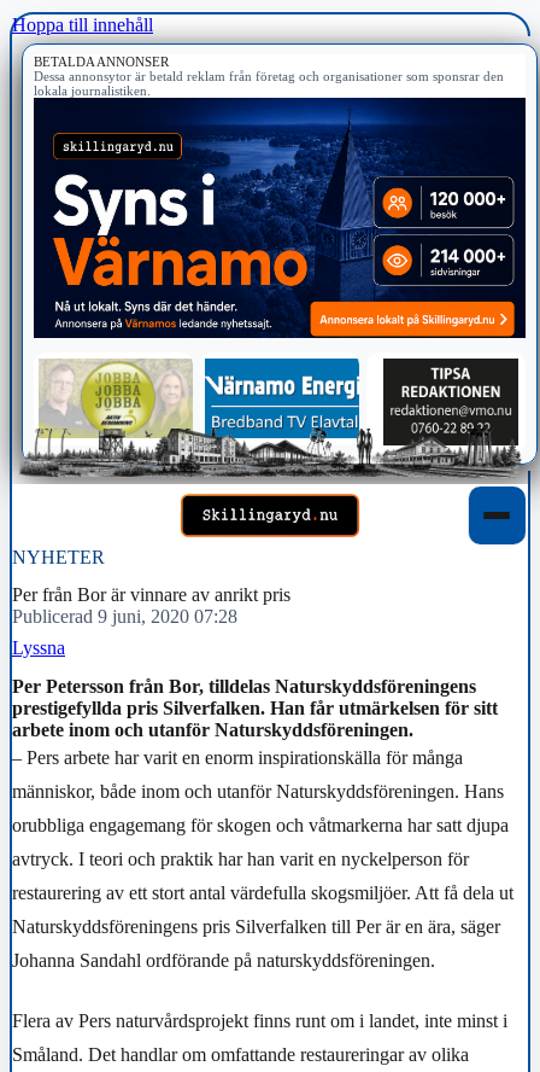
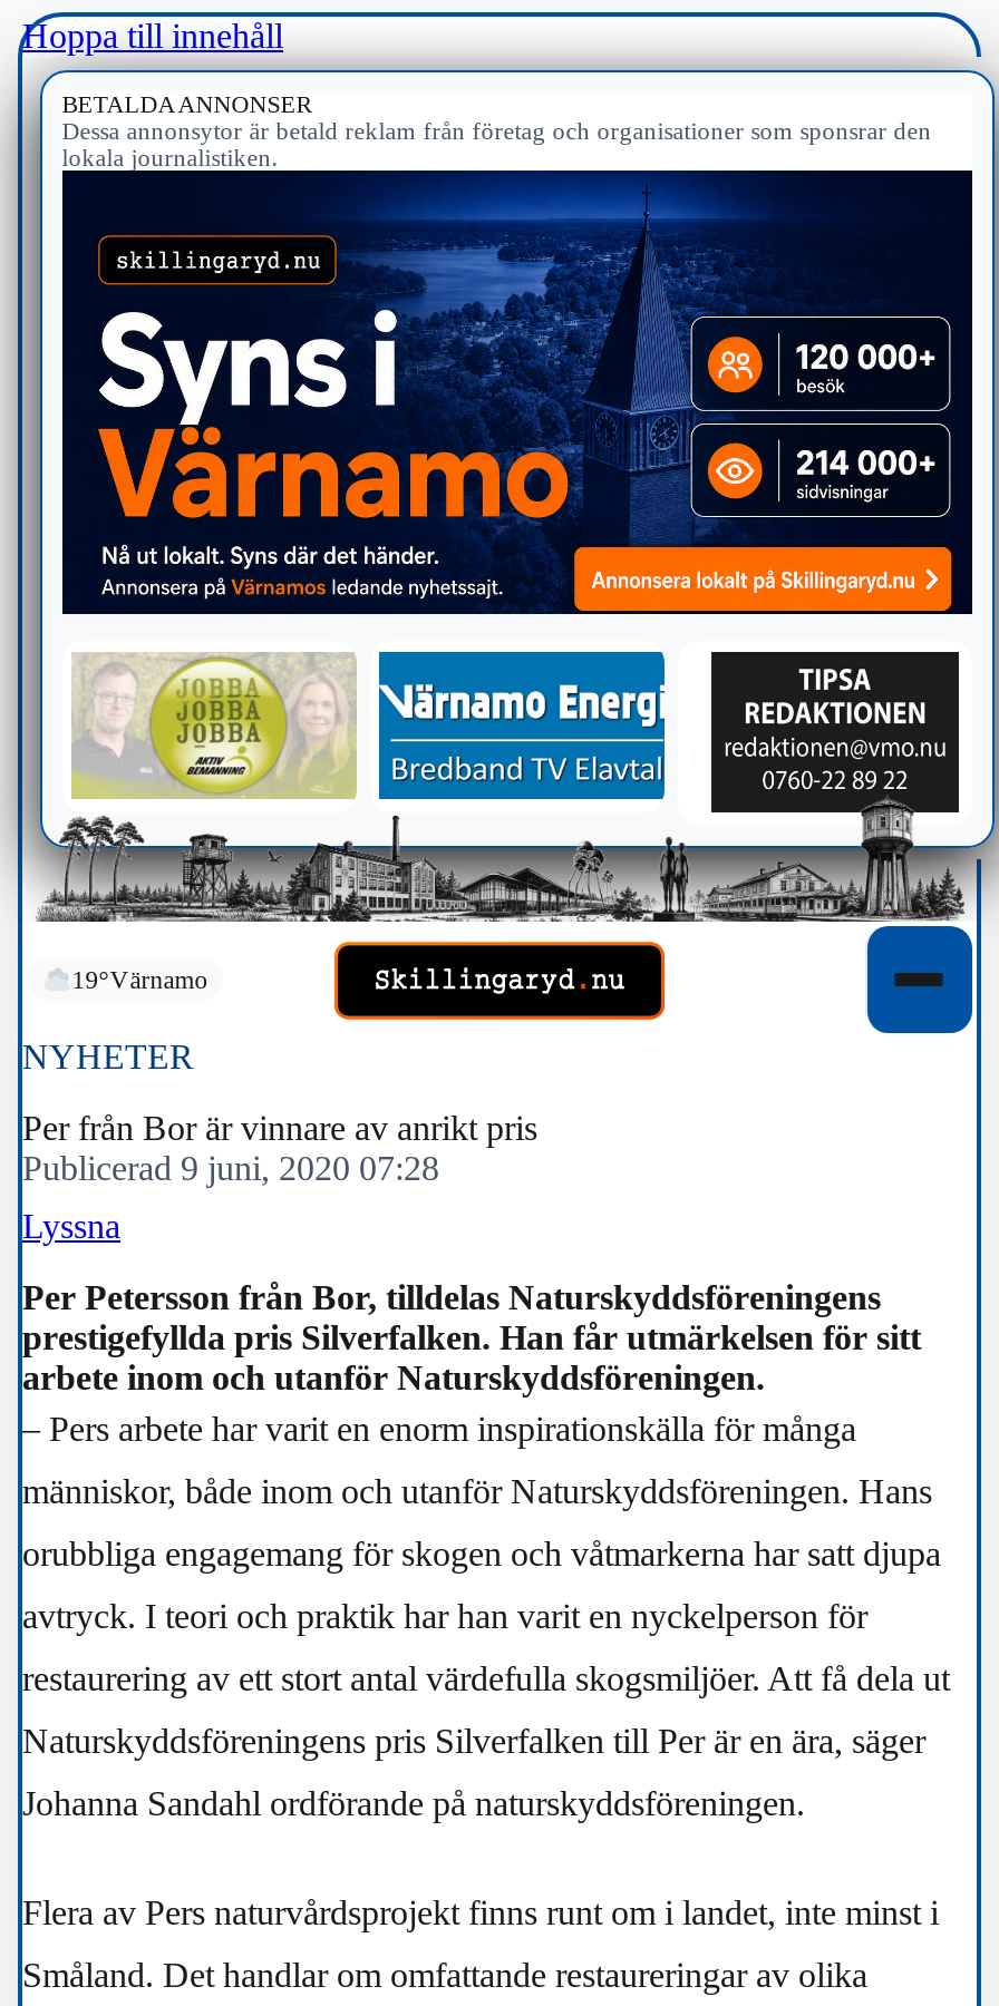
+ 19°Värnamo

- [image]
+ [image]
